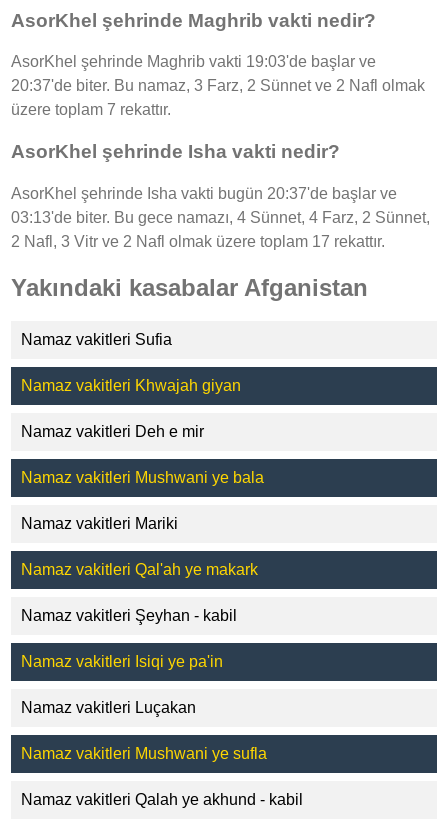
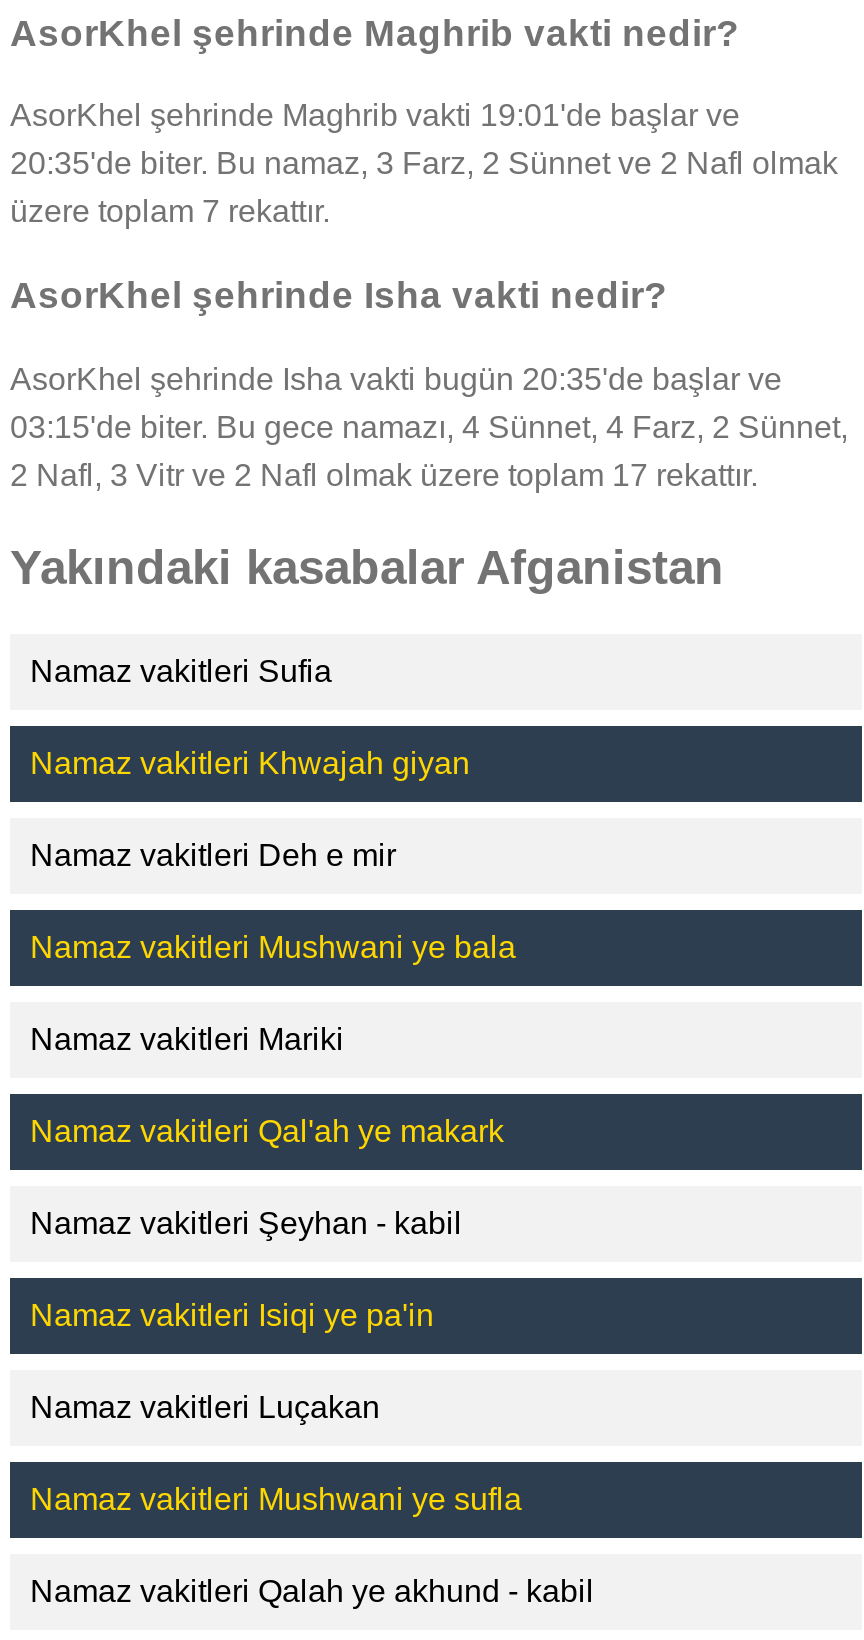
- AsorKhel şehrinde Maghrib vakti 19:03'de başlar ve
+ AsorKhel şehrinde Maghrib vakti 19:01'de başlar ve

- 20:37'de biter. Bu namaz, 3 Farz, 2 Sünnet ve 2 Nafl olmak
+ 20:35'de biter. Bu namaz, 3 Farz, 2 Sünnet ve 2 Nafl olmak

- AsorKhel şehrinde Isha vakti bugün 20:37'de başlar ve
+ AsorKhel şehrinde Isha vakti bugün 20:35'de başlar ve

- 03:13'de biter. Bu gece namazı, 4 Sünnet, 4 Farz, 2 Sünnet,
+ 03:15'de biter. Bu gece namazı, 4 Sünnet, 4 Farz, 2 Sünnet,
